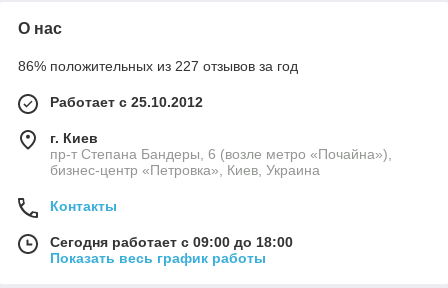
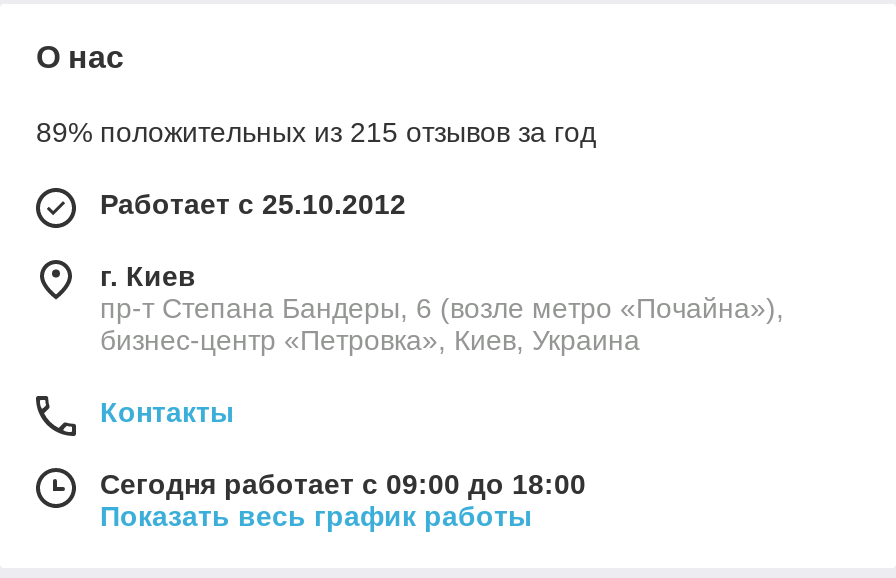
- 86% положительных из 227 отзывов за год
+ 89% положительных из 215 отзывов за год
